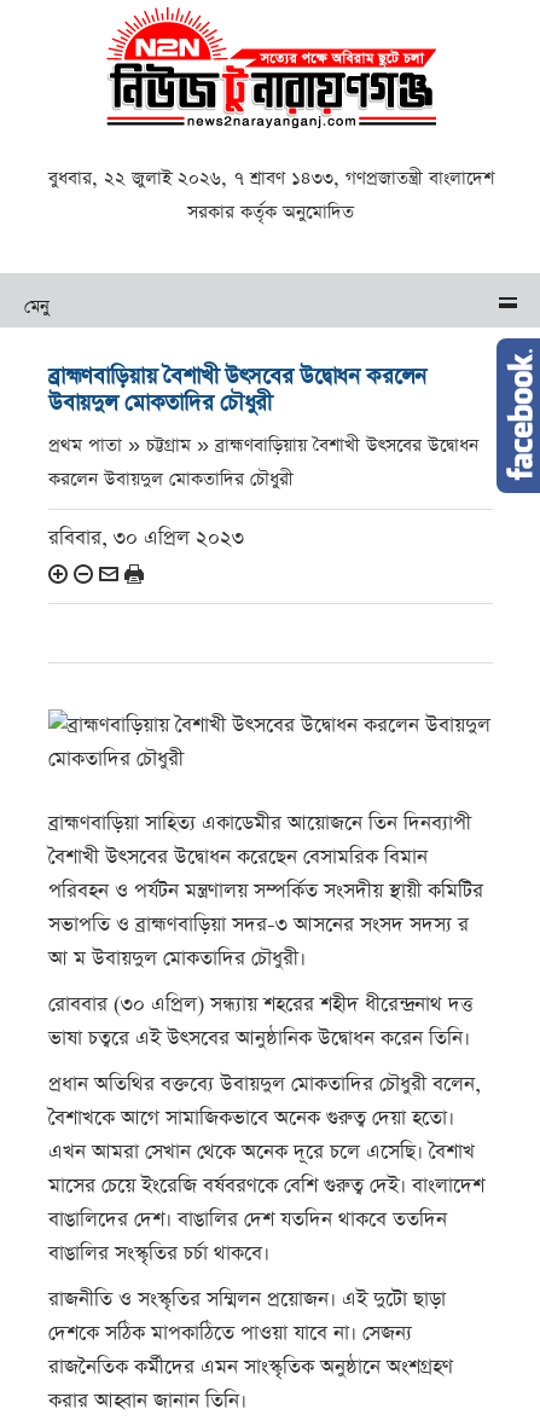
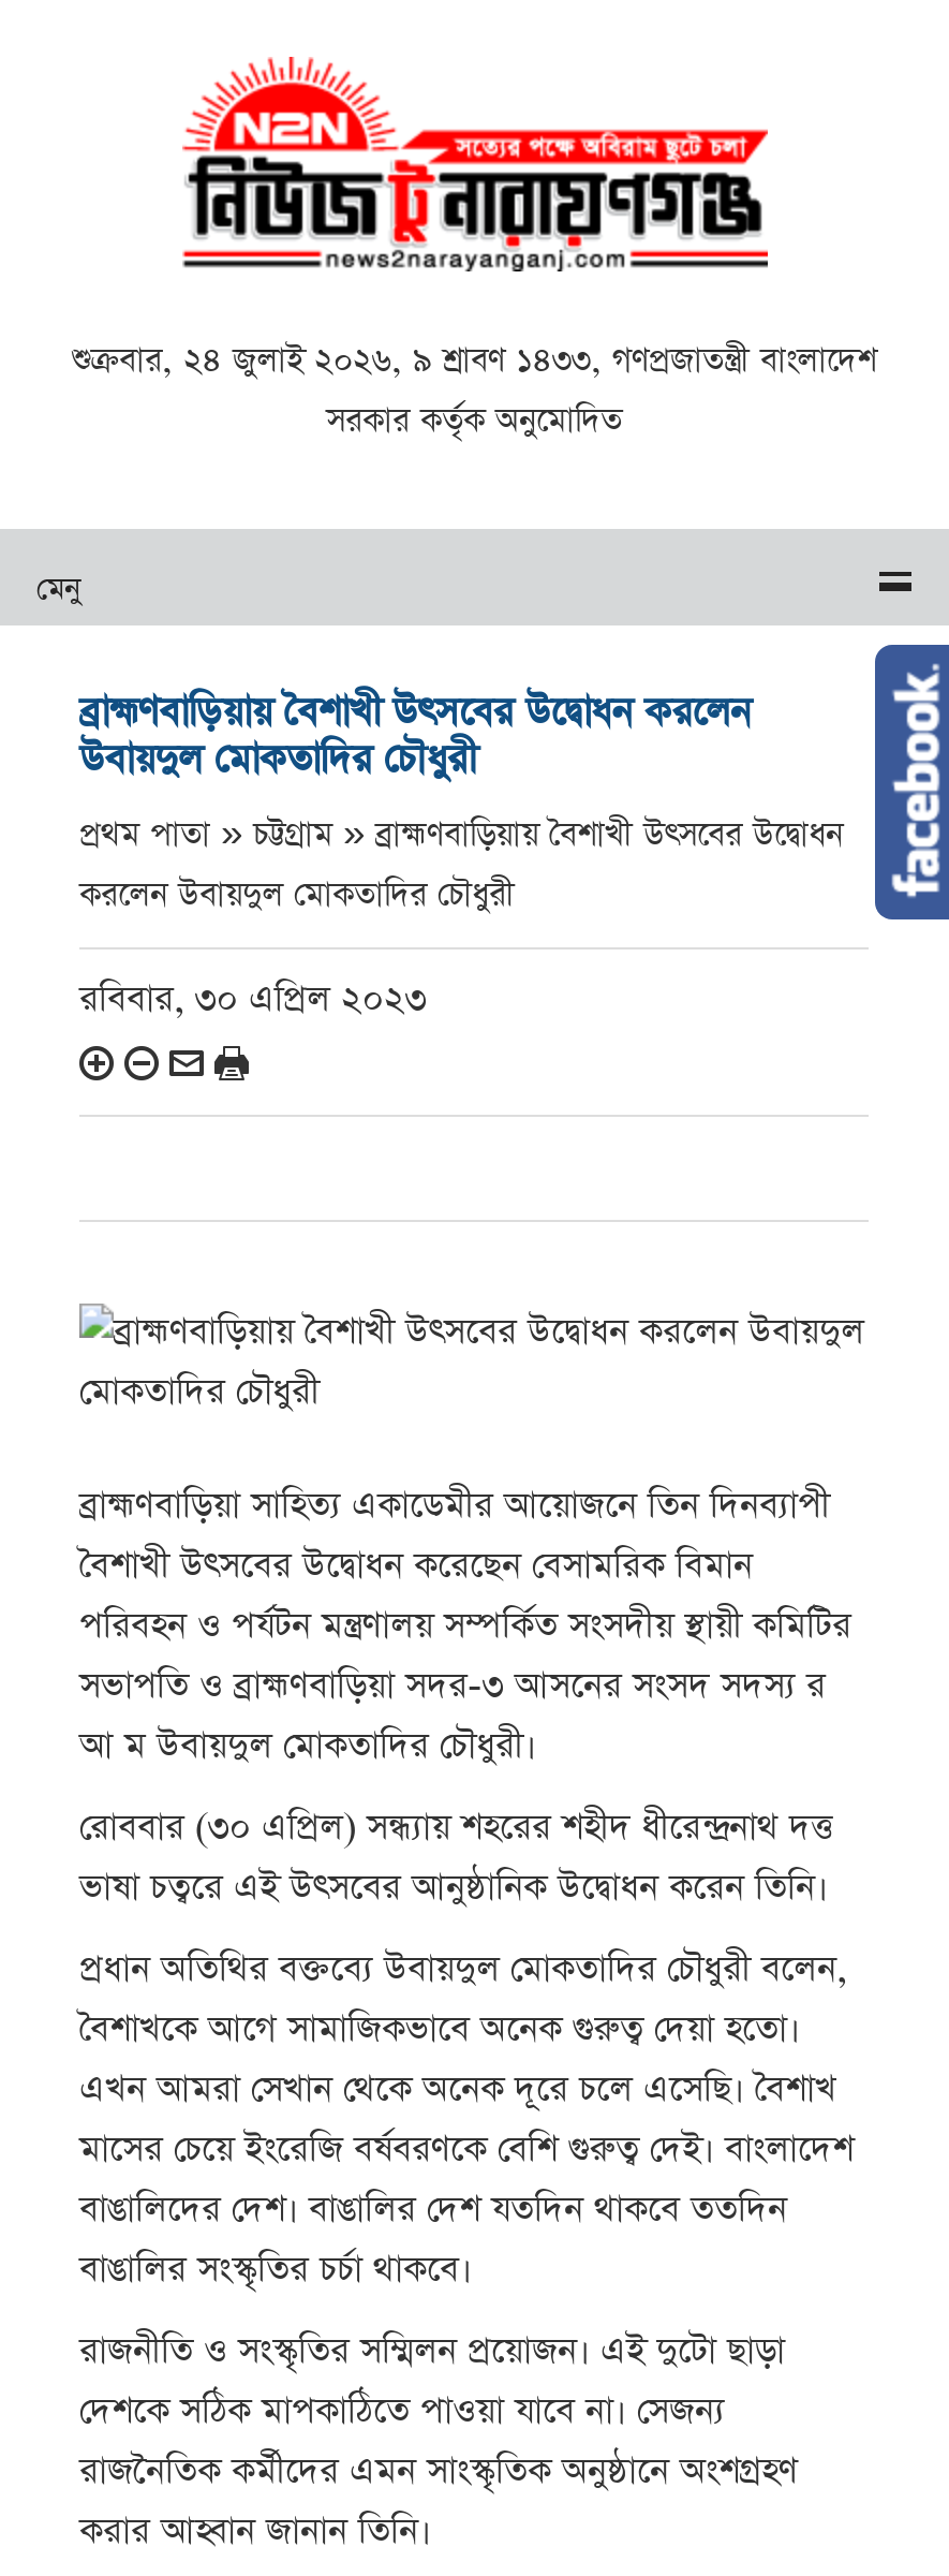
- বুধবার, ২২ জুলাই ২০২৬, ৭ শ্রাবণ ১৪৩৩, গণপ্রজাতন্ত্রী বাংলাদেশ
+ শুক্রবার, ২৪ জুলাই ২০২৬, ৯ শ্রাবণ ১৪৩৩, গণপ্রজাতন্ত্রী বাংলাদেশ
